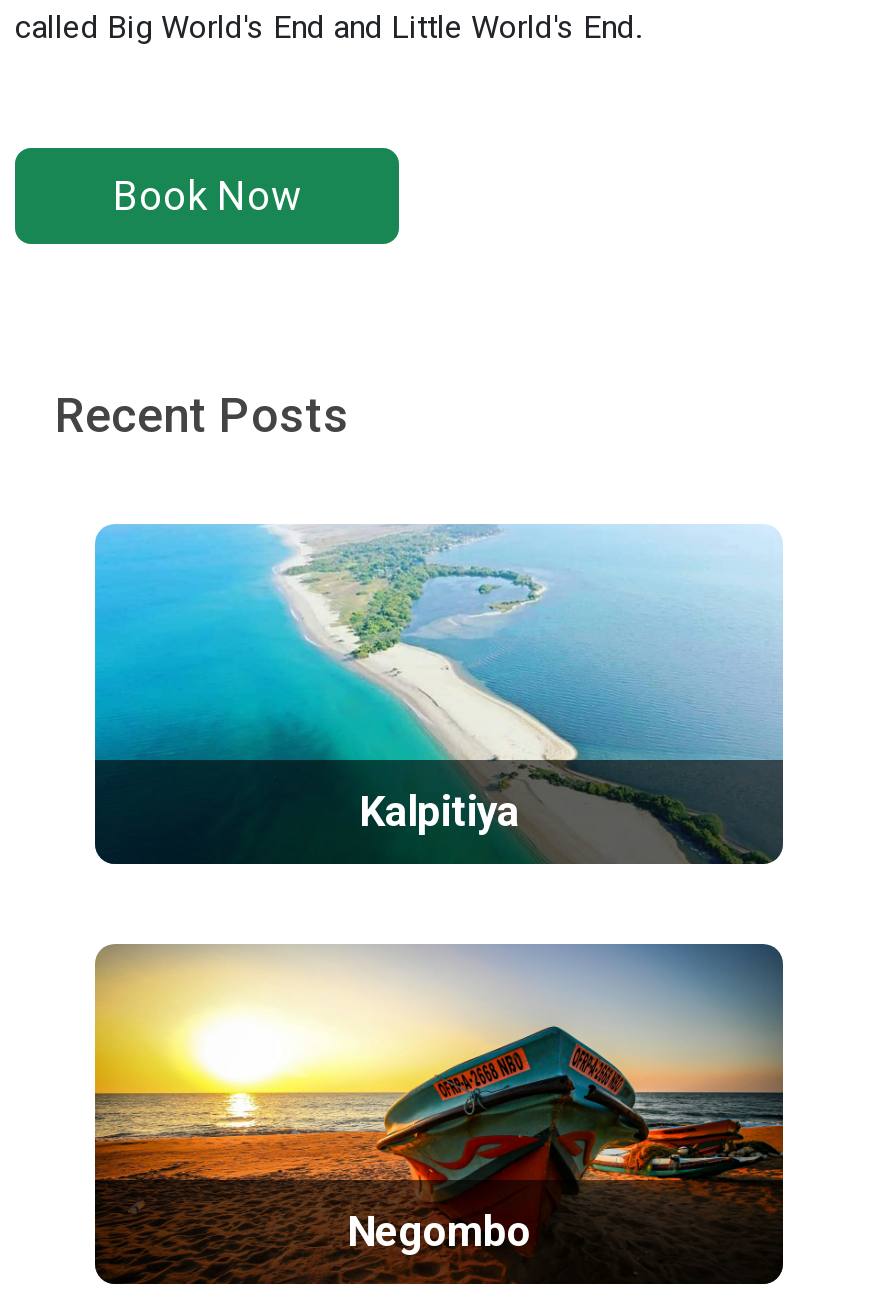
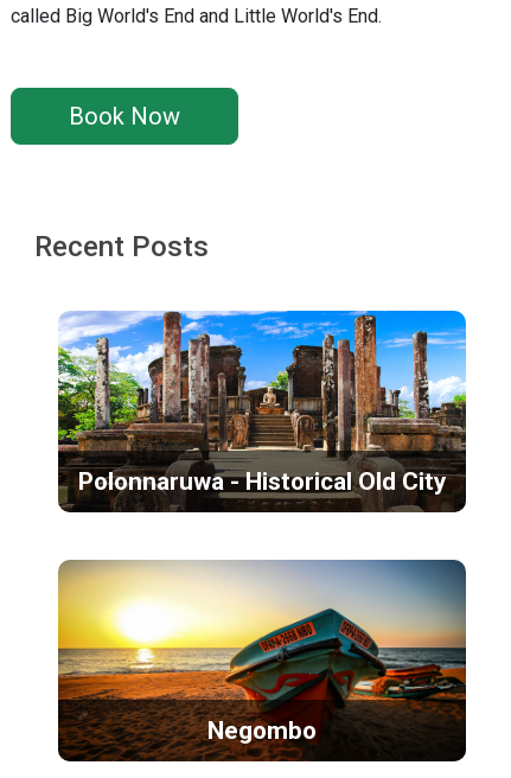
- [image]
- Kalpitiya
+ [image]
+ Polonnaruwa - Historical Old City
